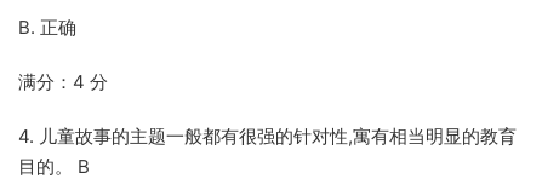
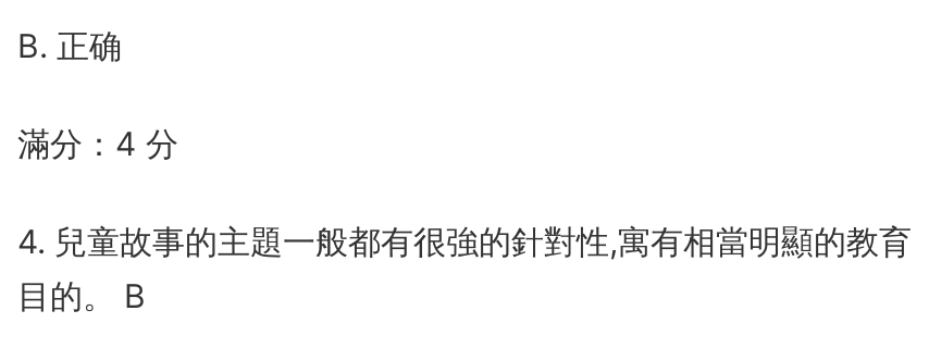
- 满分：4 分
+ 滿分：4 分

- 4. 儿童故事的主题一般都有很强的针对性,寓有相当明显的教育
+ 4. 兒童故事的主題一般都有很強的針對性,寓有相當明顯的教育
